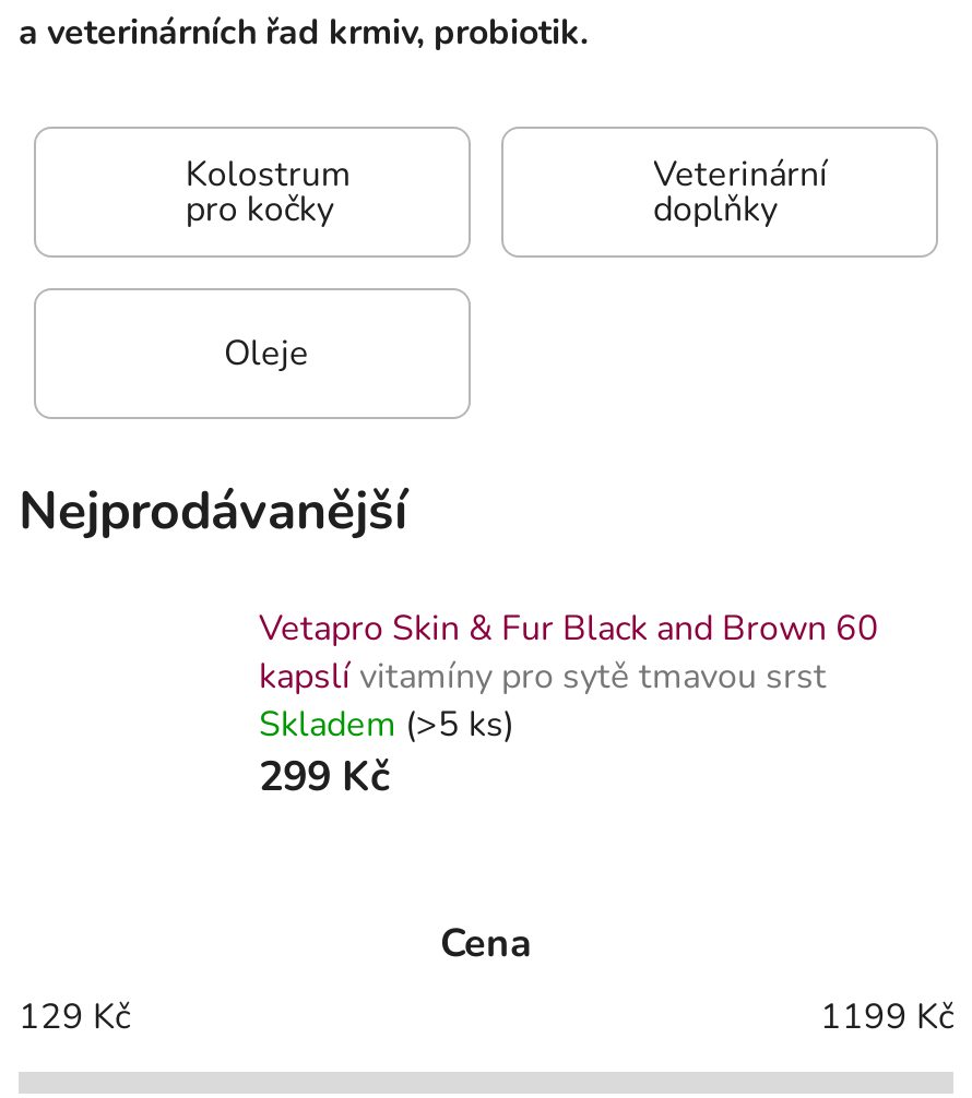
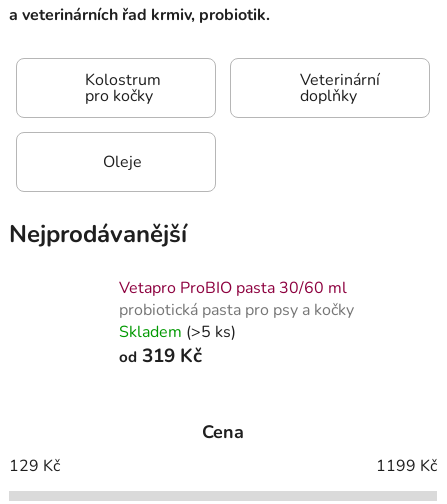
- Vetapro Skin & Fur Black and Brown 60
- kapslí vitamíny pro sytě tmavou srst
+ Vetapro ProBIO pasta 30/60 ml
+ probiotická pasta pro psy a kočky

- 299 Kč
+ od 319 Kč
